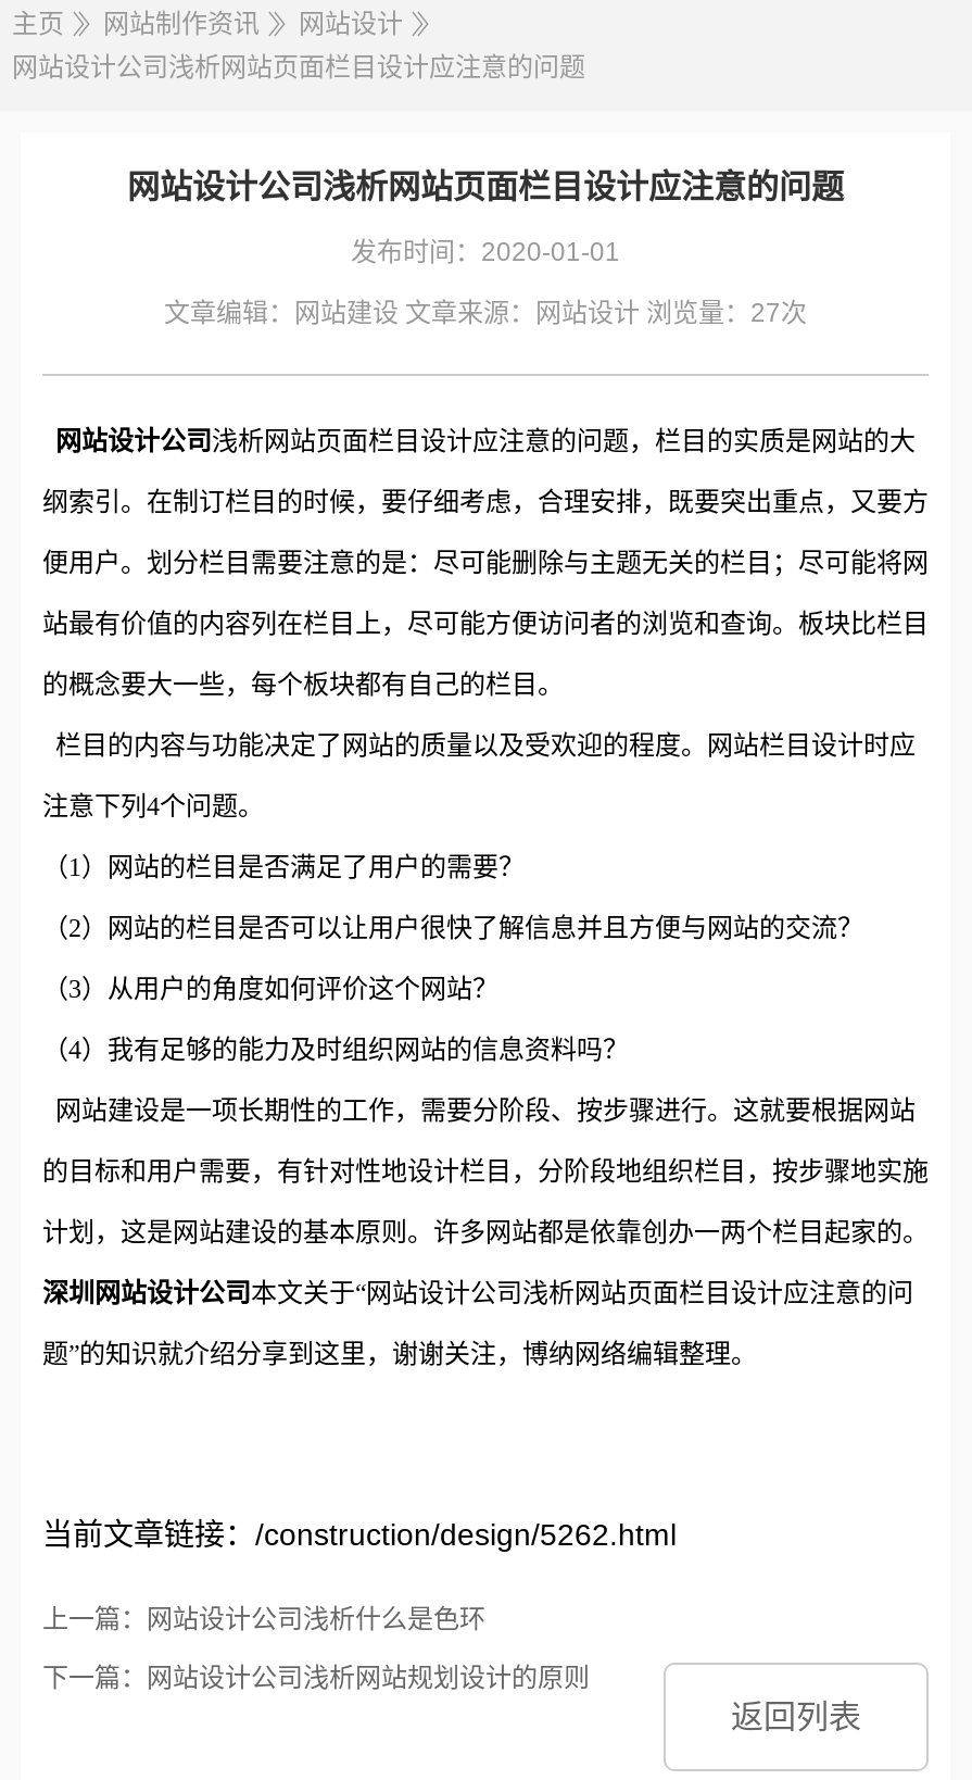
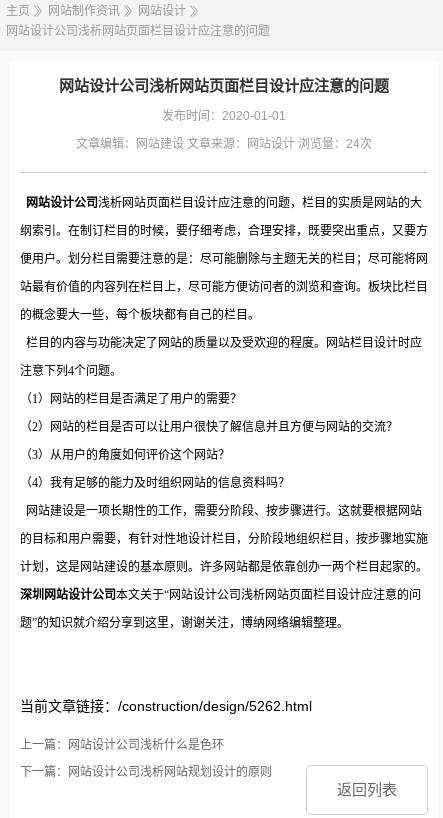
- 文章编辑：网站建设文章来源：网站设计浏览量：27次
+ 文章编辑：网站建设文章来源：网站设计浏览量：24次
